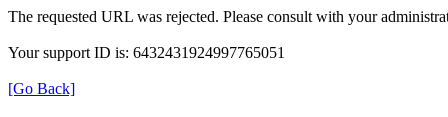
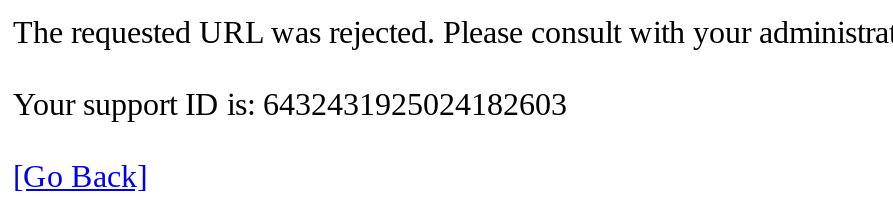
- Your support ID is: 6432431924997765051
+ Your support ID is: 6432431925024182603
